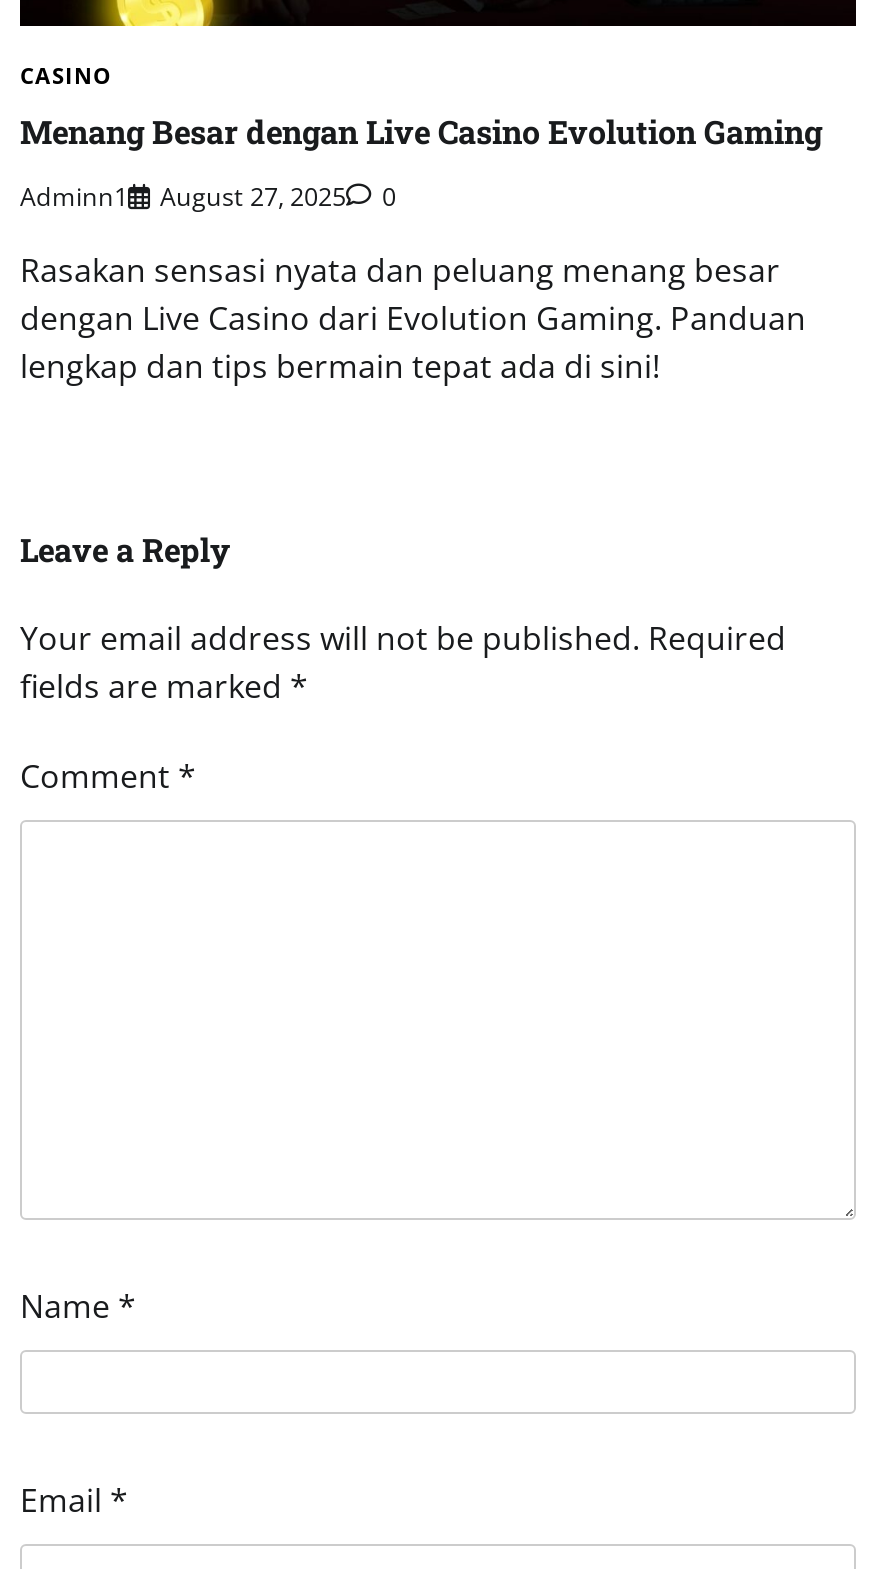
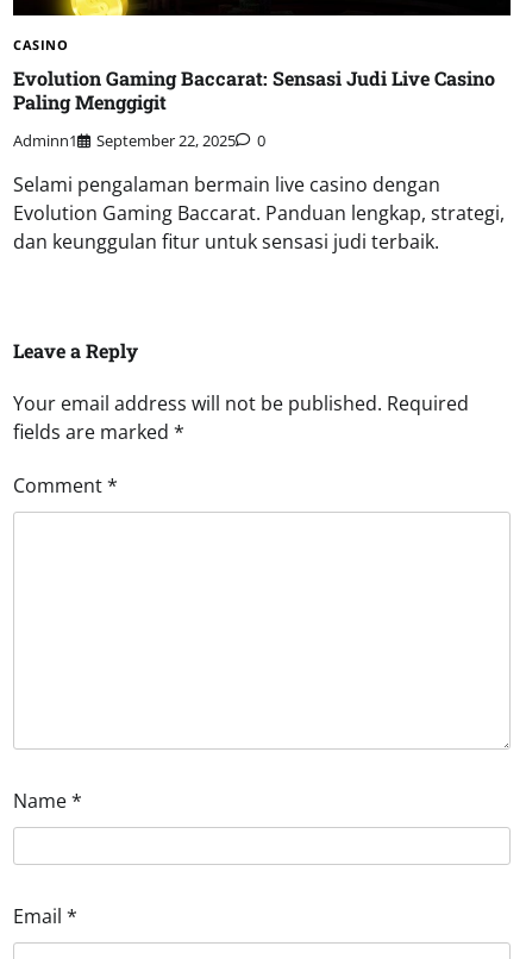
- Menang Besar dengan Live Casino Evolution Gaming
+ Evolution Gaming Baccarat: Sensasi Judi Live Casino
+ Paling Menggigit

- Adminn1 August 27, 2025 0
+ Adminn1 September 22, 2025 0

- Rasakan sensasi nyata dan peluang menang besar
- dengan Live Casino dari Evolution Gaming. Panduan
- lengkap dan tips bermain tepat ada di sini!
+ Selami pengalaman bermain live casino dengan
+ Evolution Gaming Baccarat. Panduan lengkap, strategi,
+ dan keunggulan fitur untuk sensasi judi terbaik.
